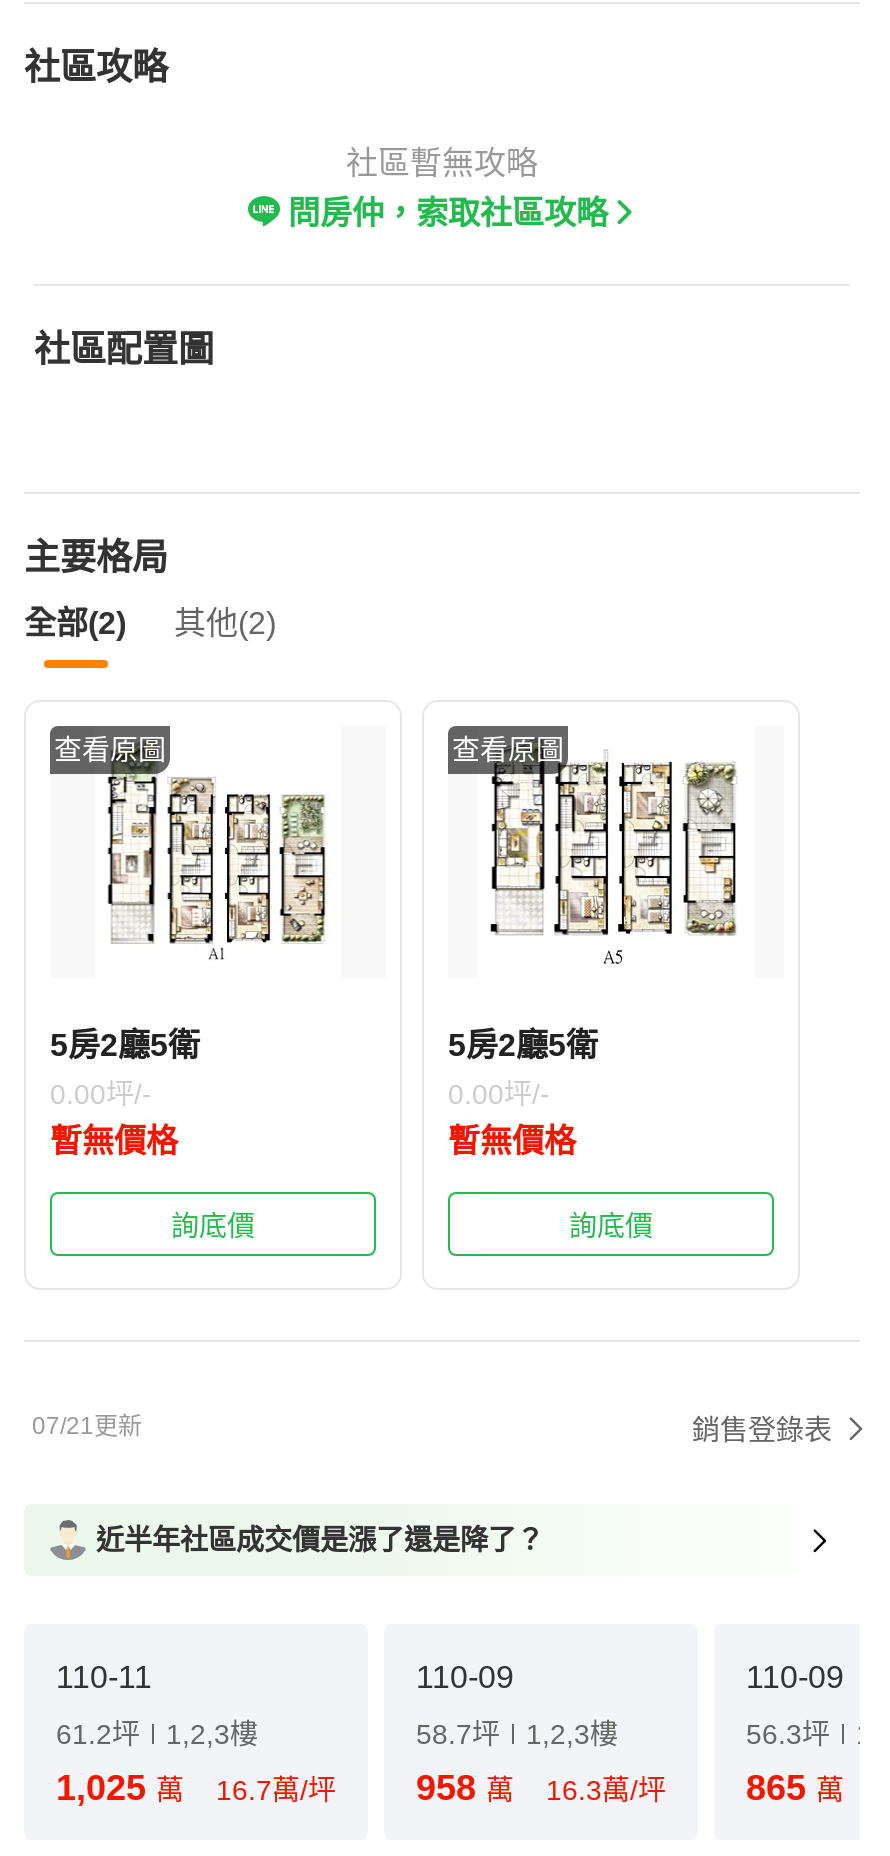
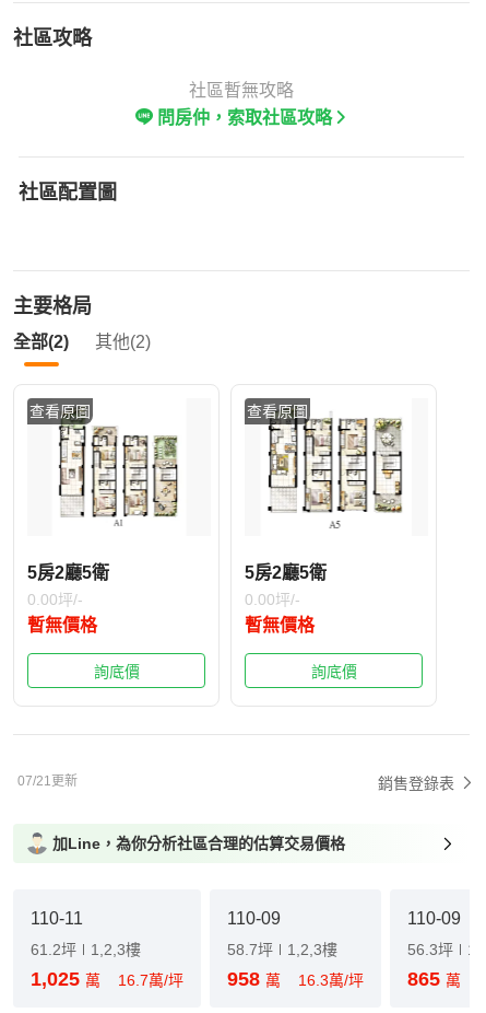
- 近半年社區成交價是漲了還是降了？
+ 加Line，為你分析社區合理的估算交易價格
